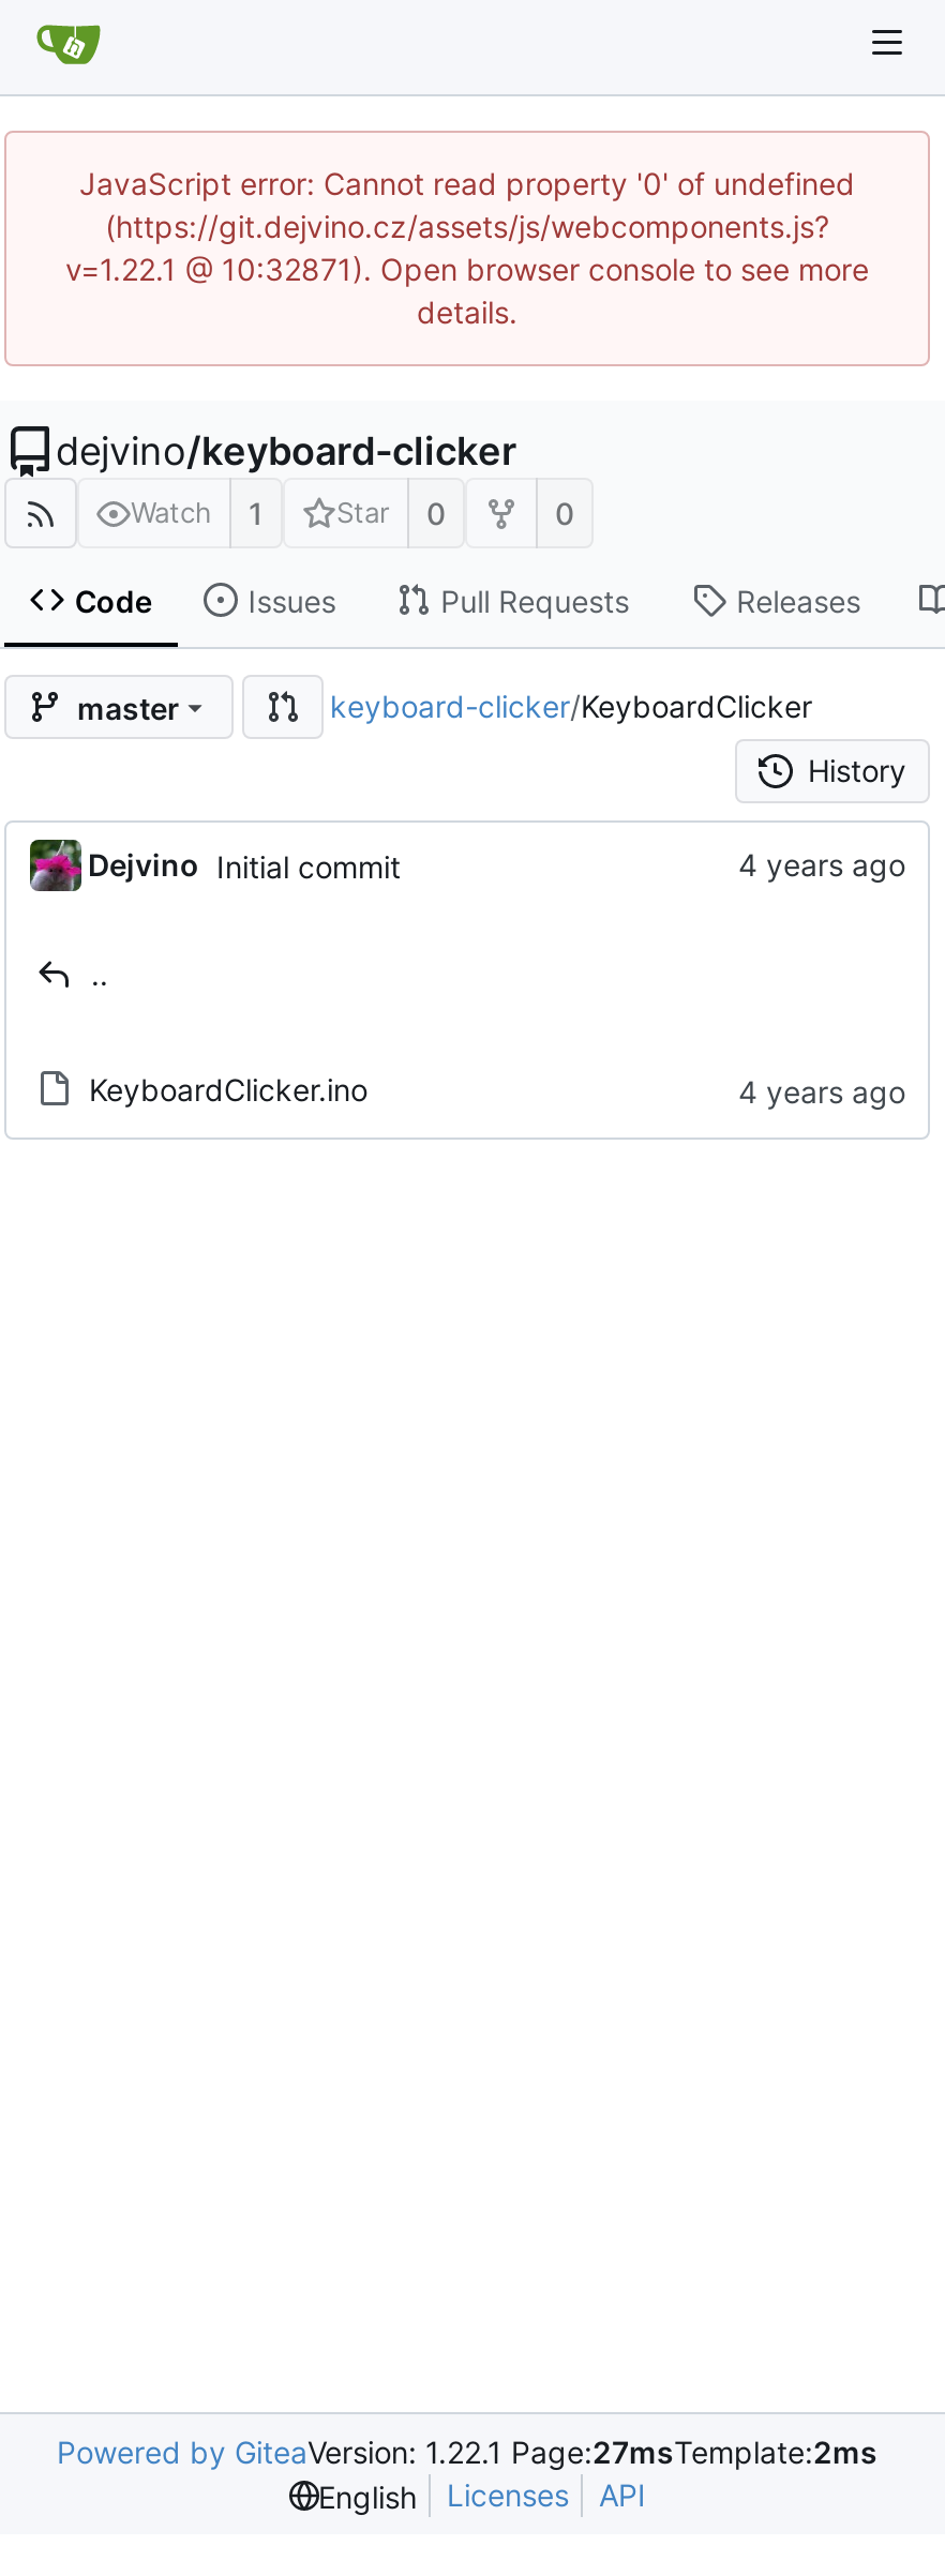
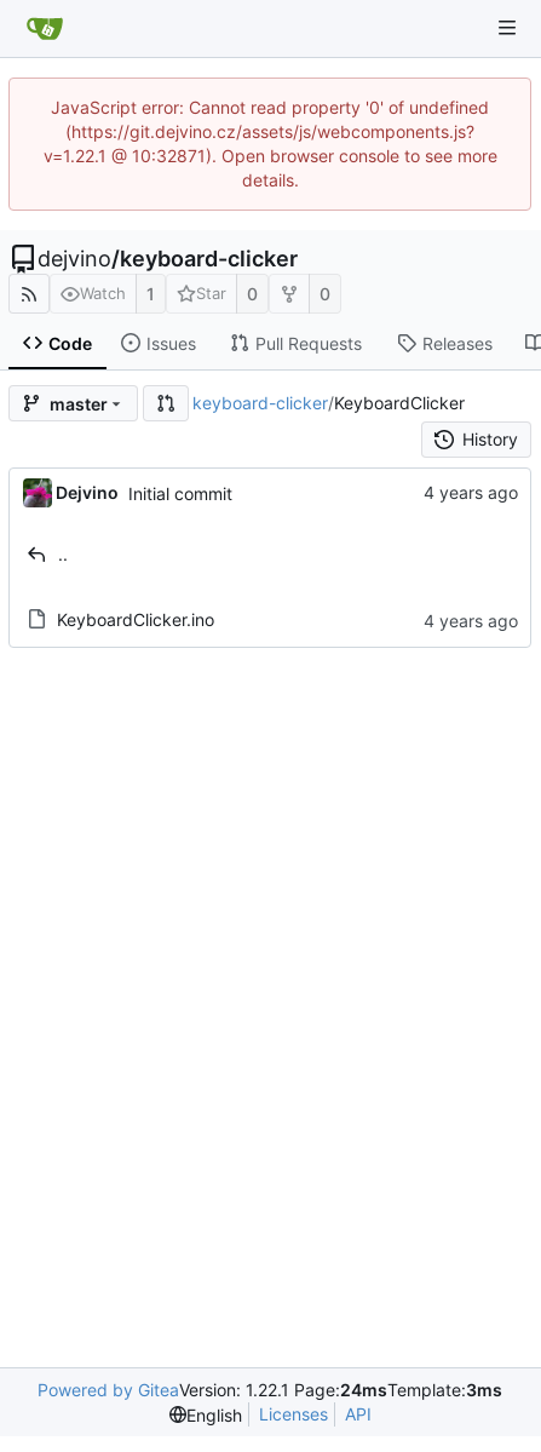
- Powered by GiteaVersion: 1.22.1 Page:27msTemplate:2ms
+ Powered by GiteaVersion: 1.22.1 Page:24msTemplate:3ms
